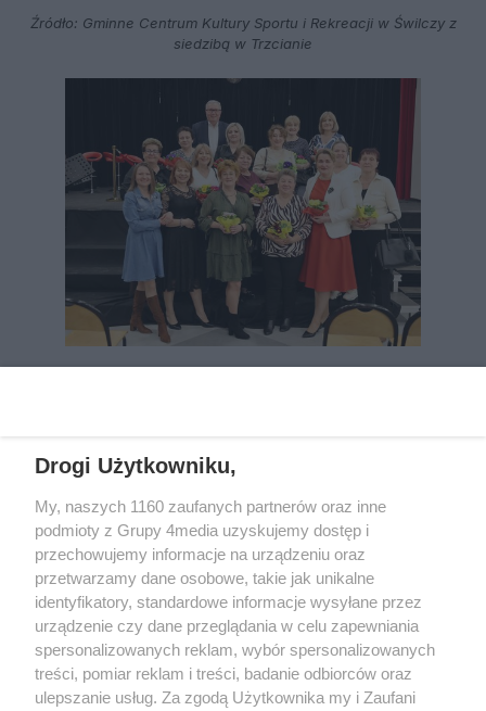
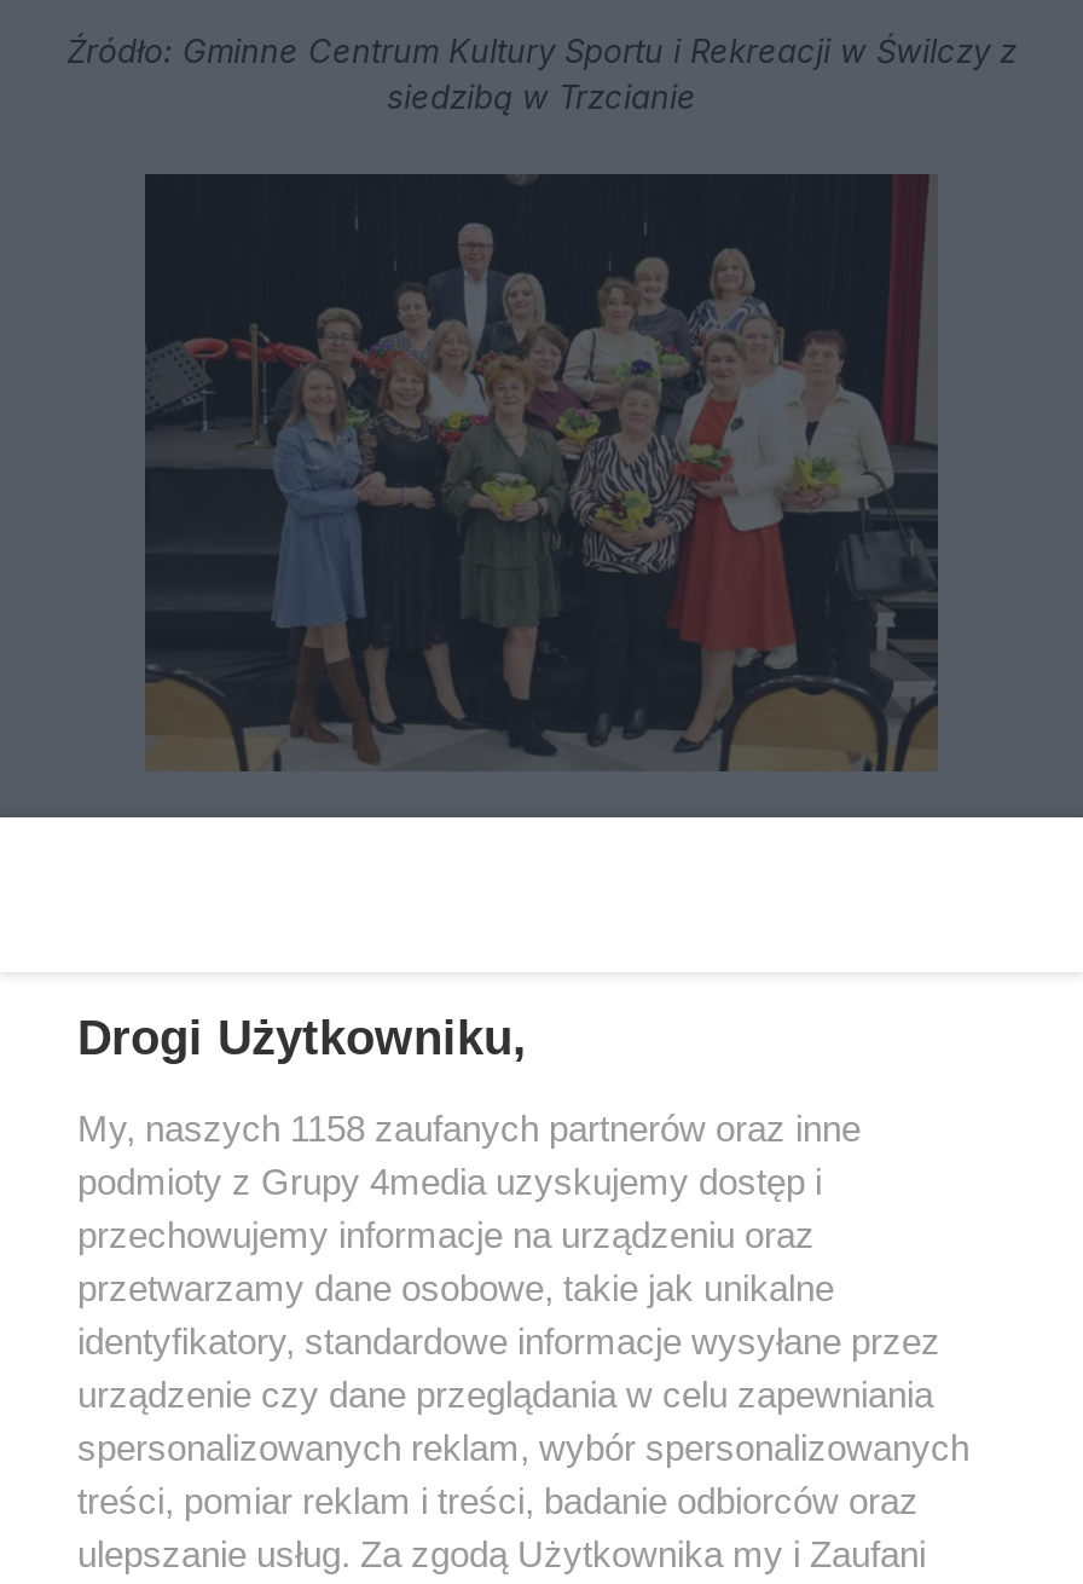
- My, naszych 1160 zaufanych partnerów oraz inne
+ My, naszych 1158 zaufanych partnerów oraz inne
